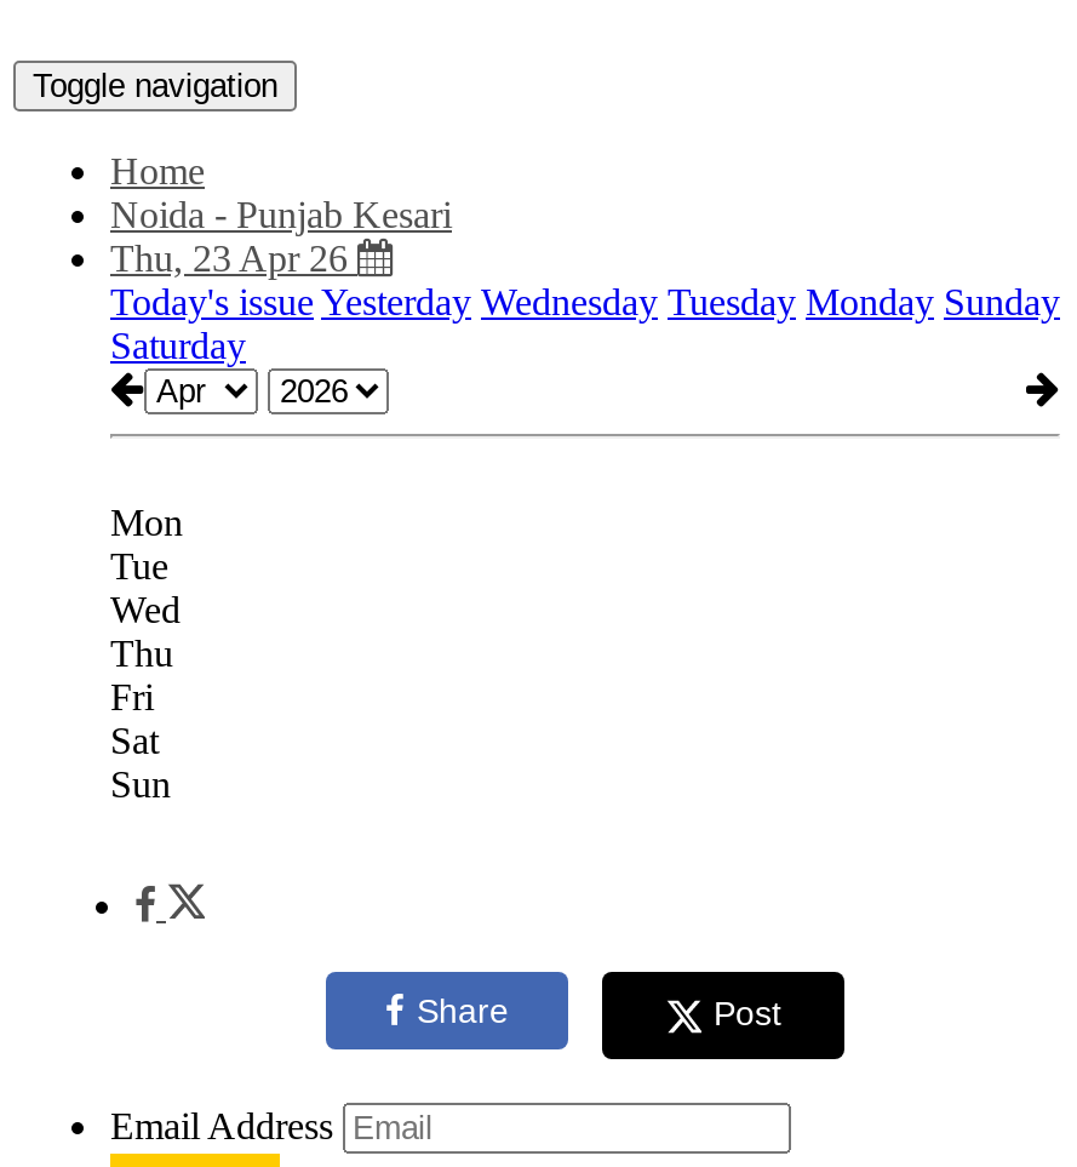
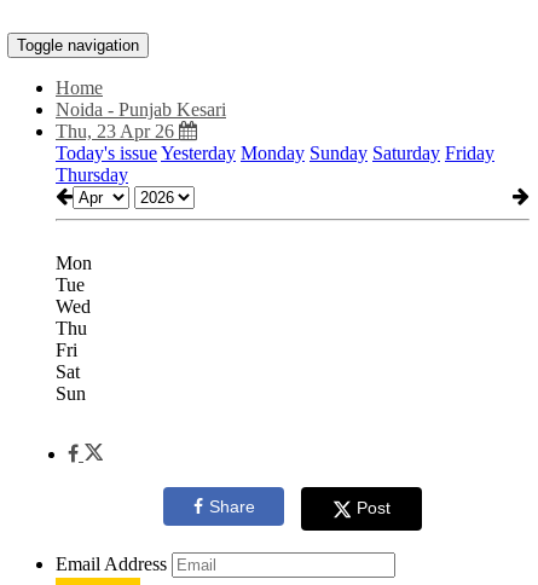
- Today's issue Yesterday Wednesday Tuesday Monday Sunday
- Saturday
+ Today's issue Yesterday Monday Sunday Saturday Friday
+ Thursday
